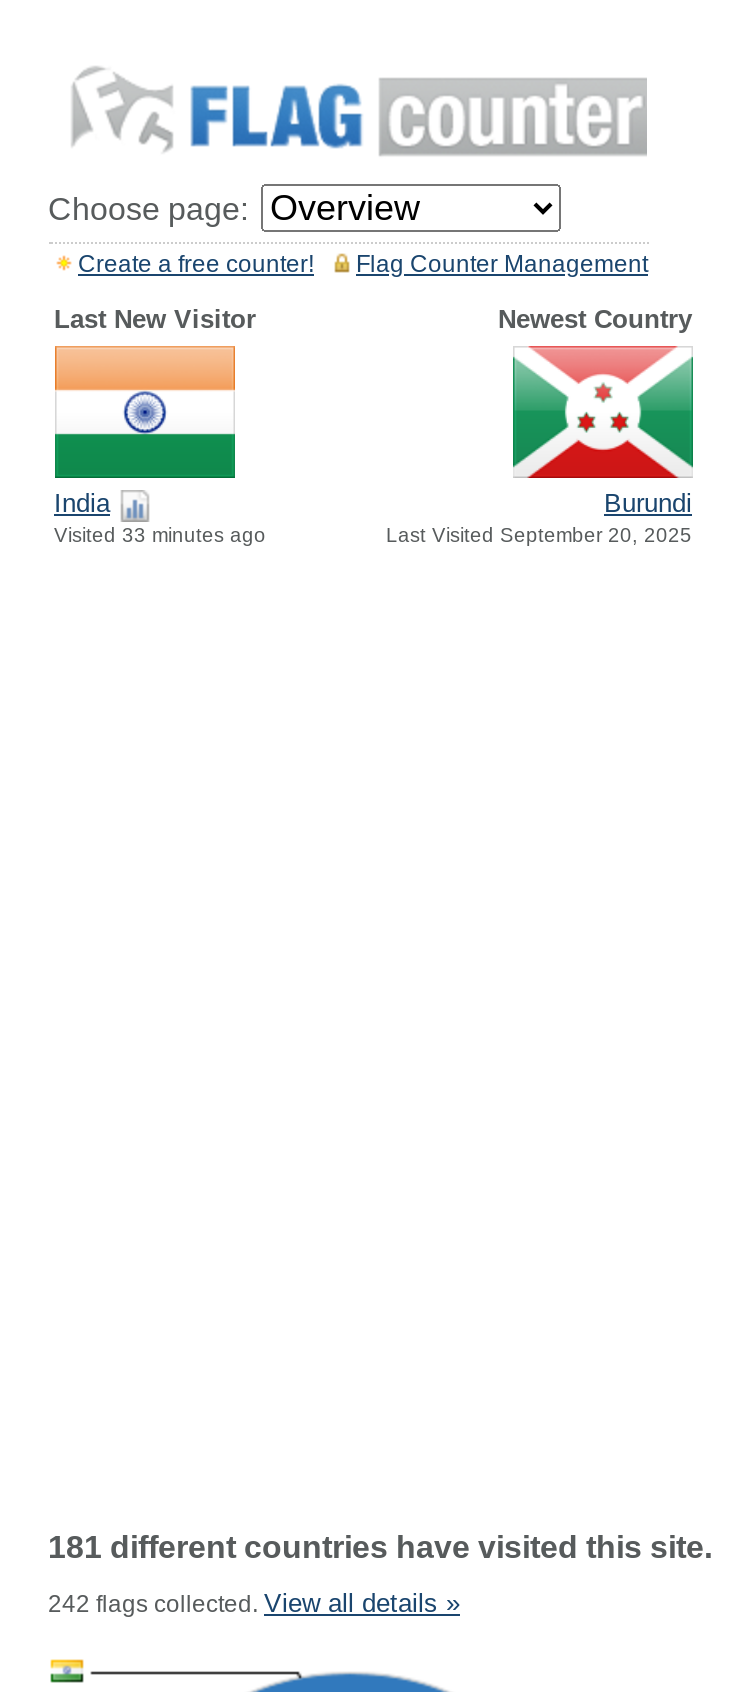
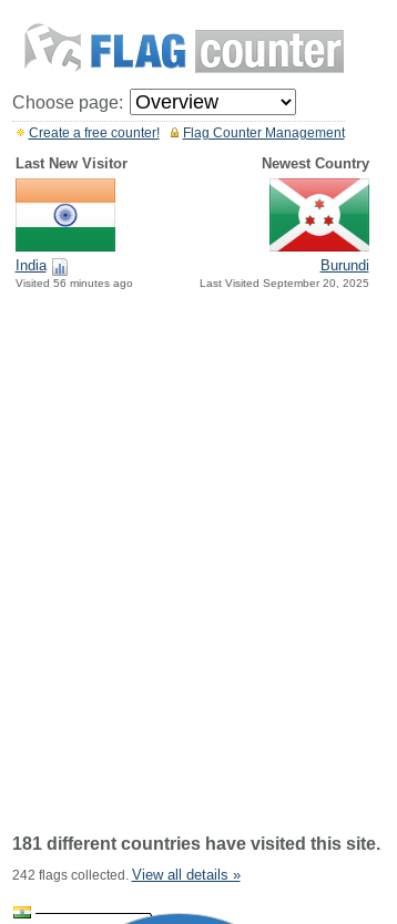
- Visited 33 minutes ago
+ Visited 56 minutes ago
